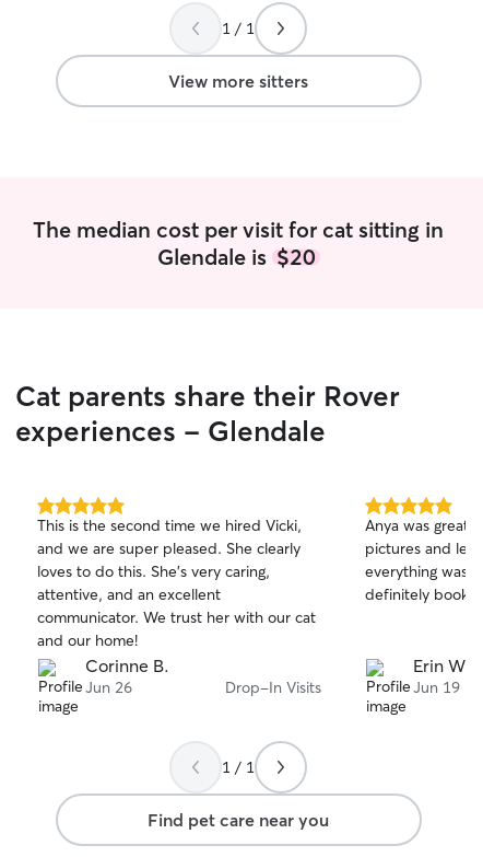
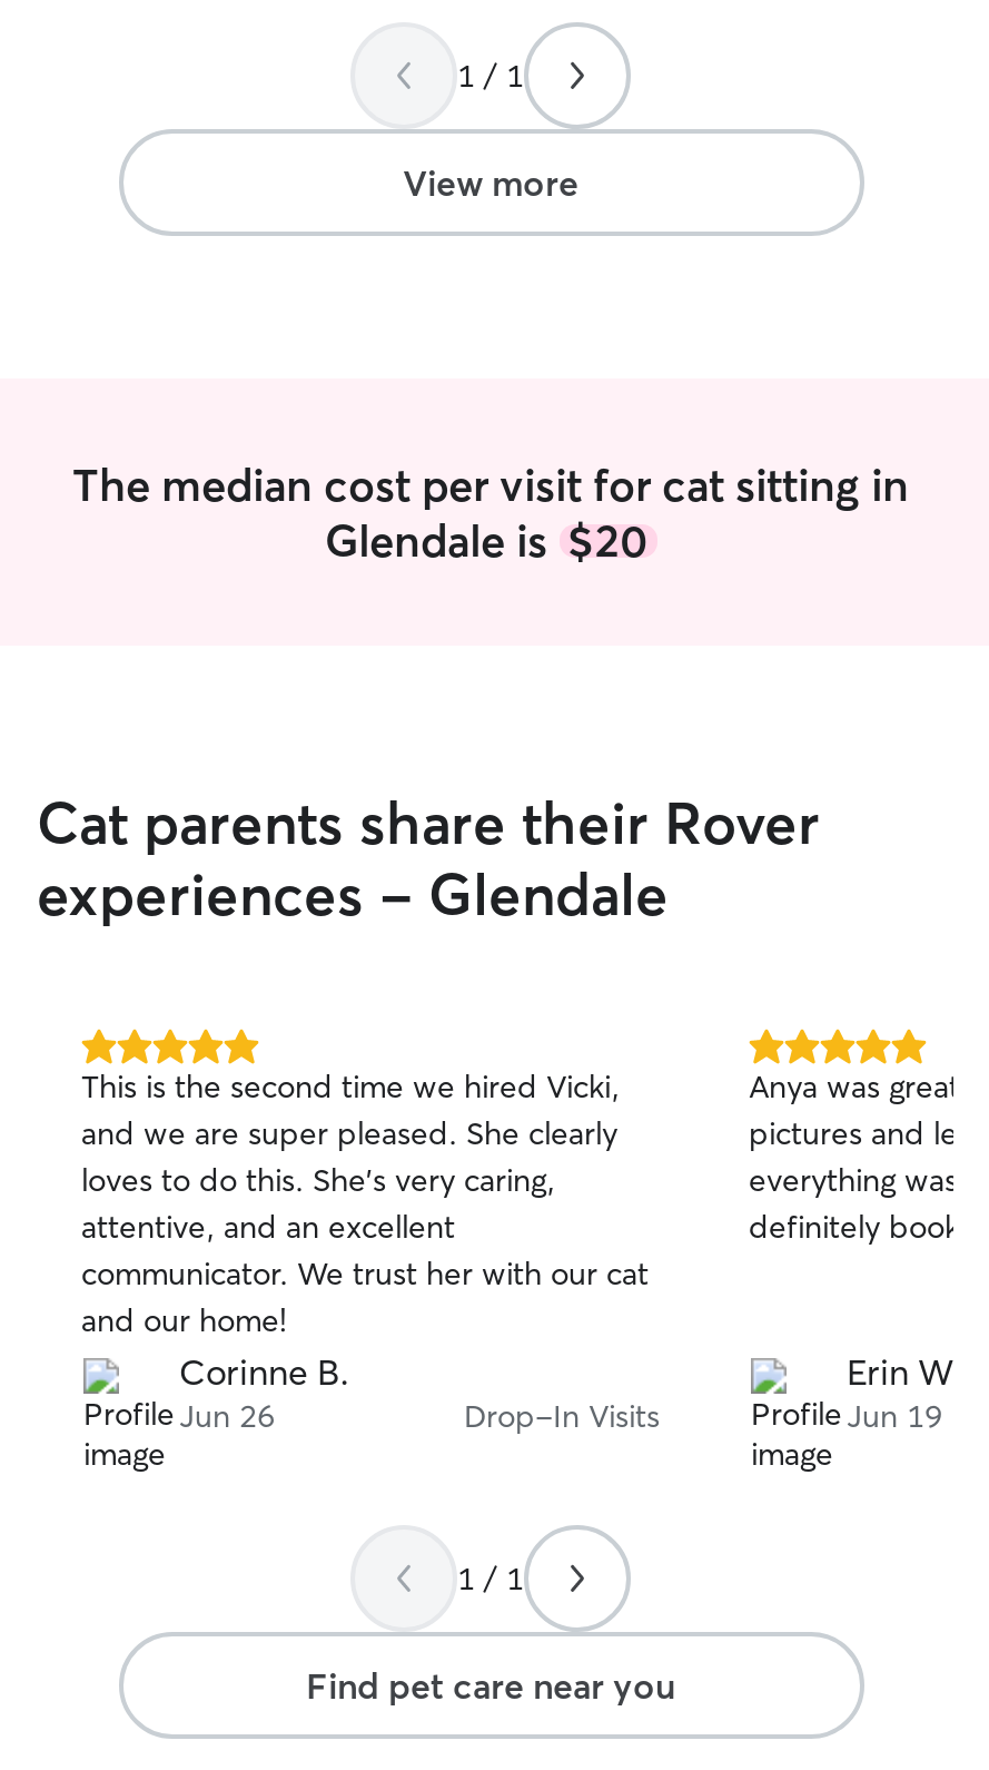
- View more sitters
+ View more
